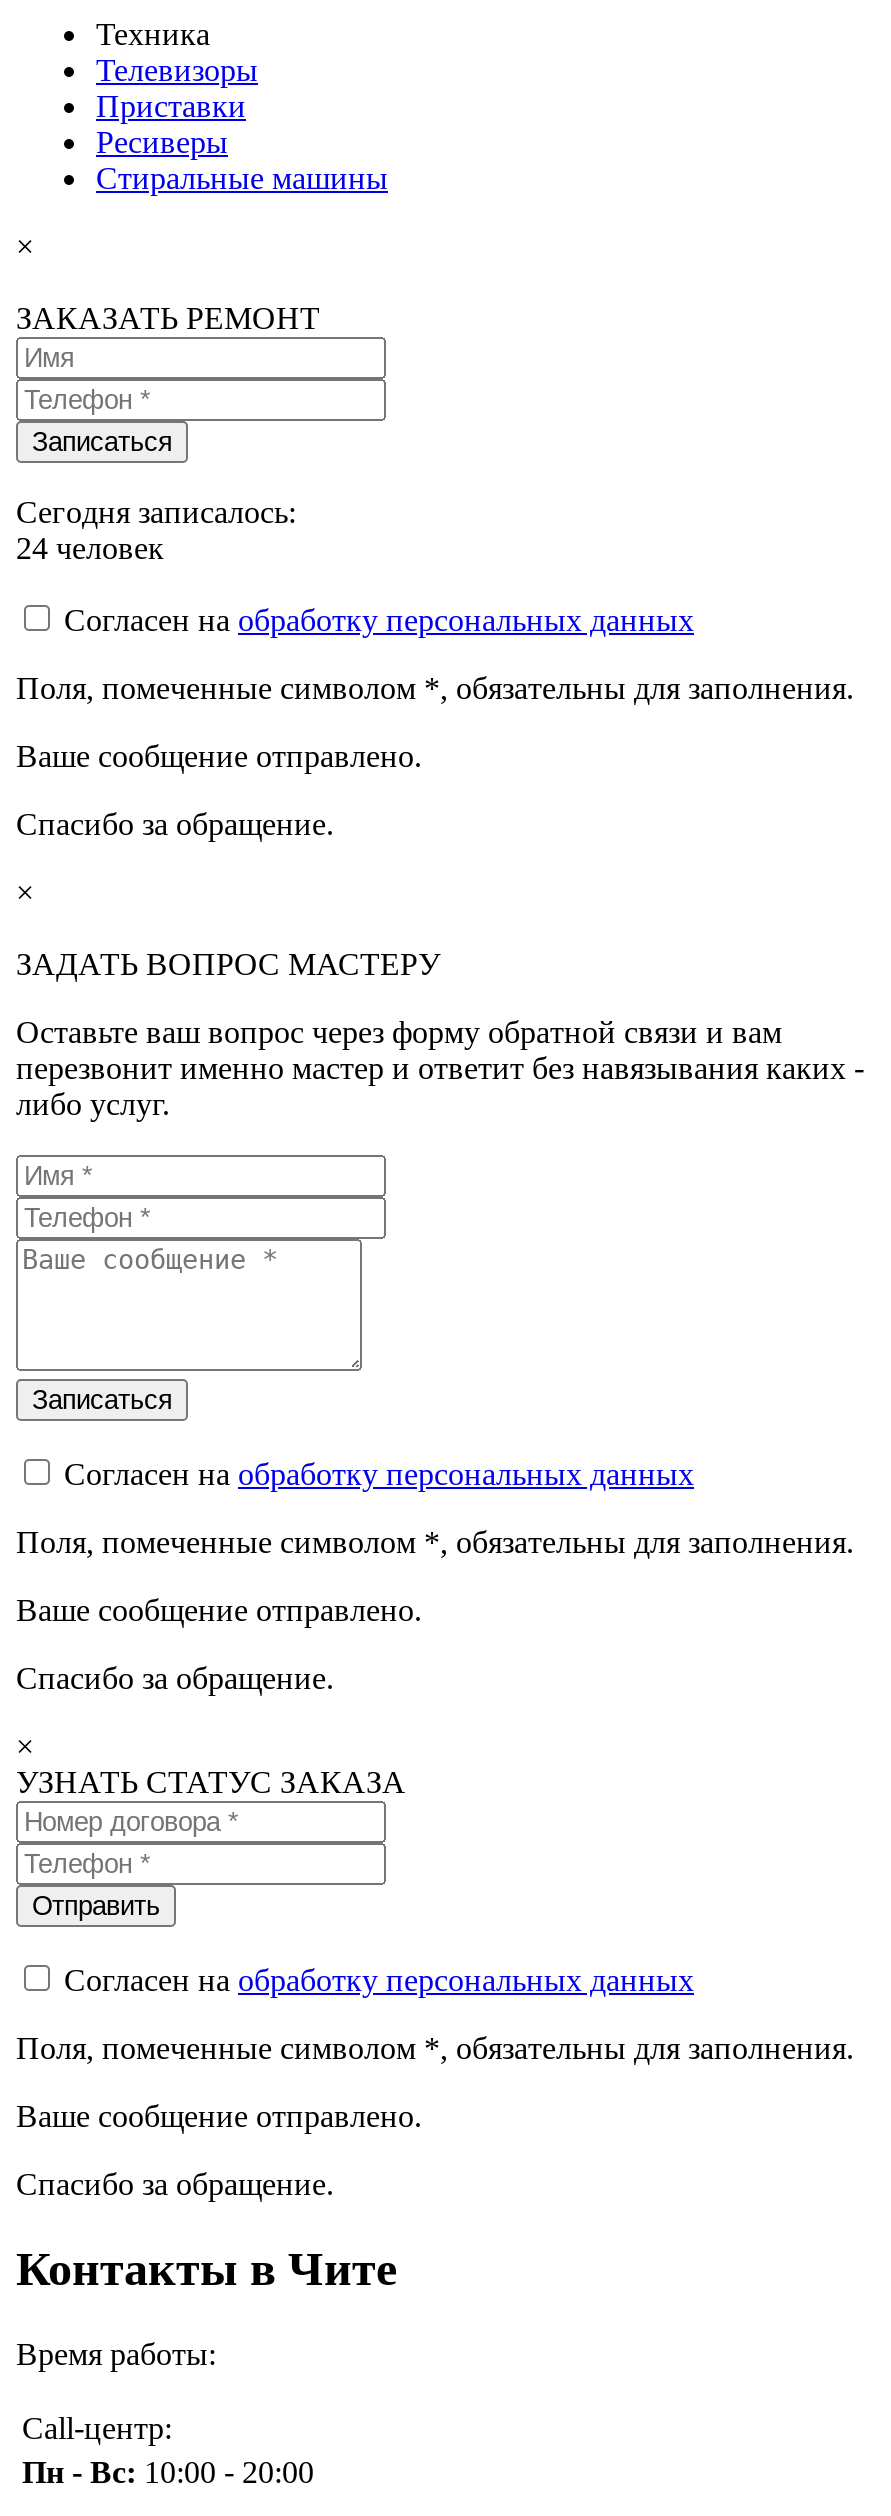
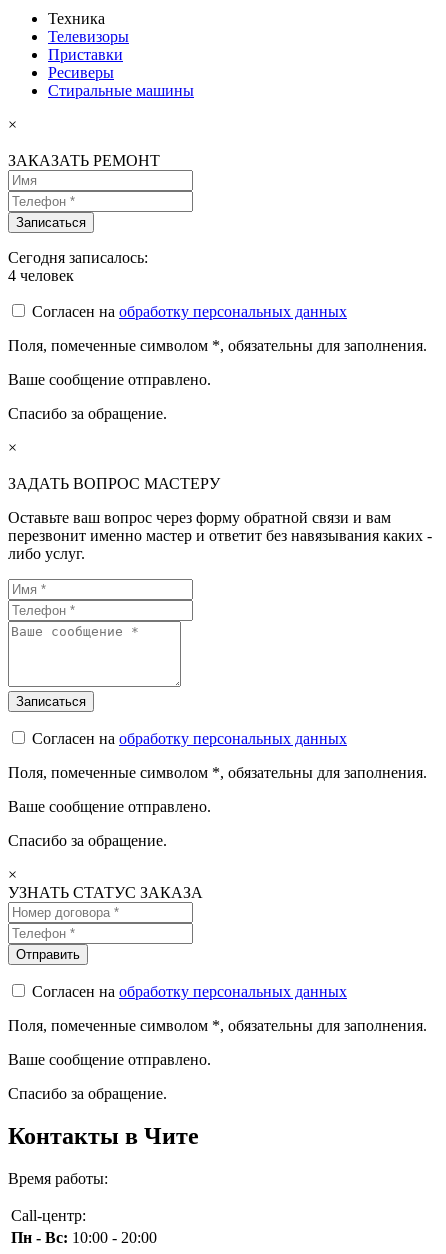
- 24 человек
+ 4 человек
